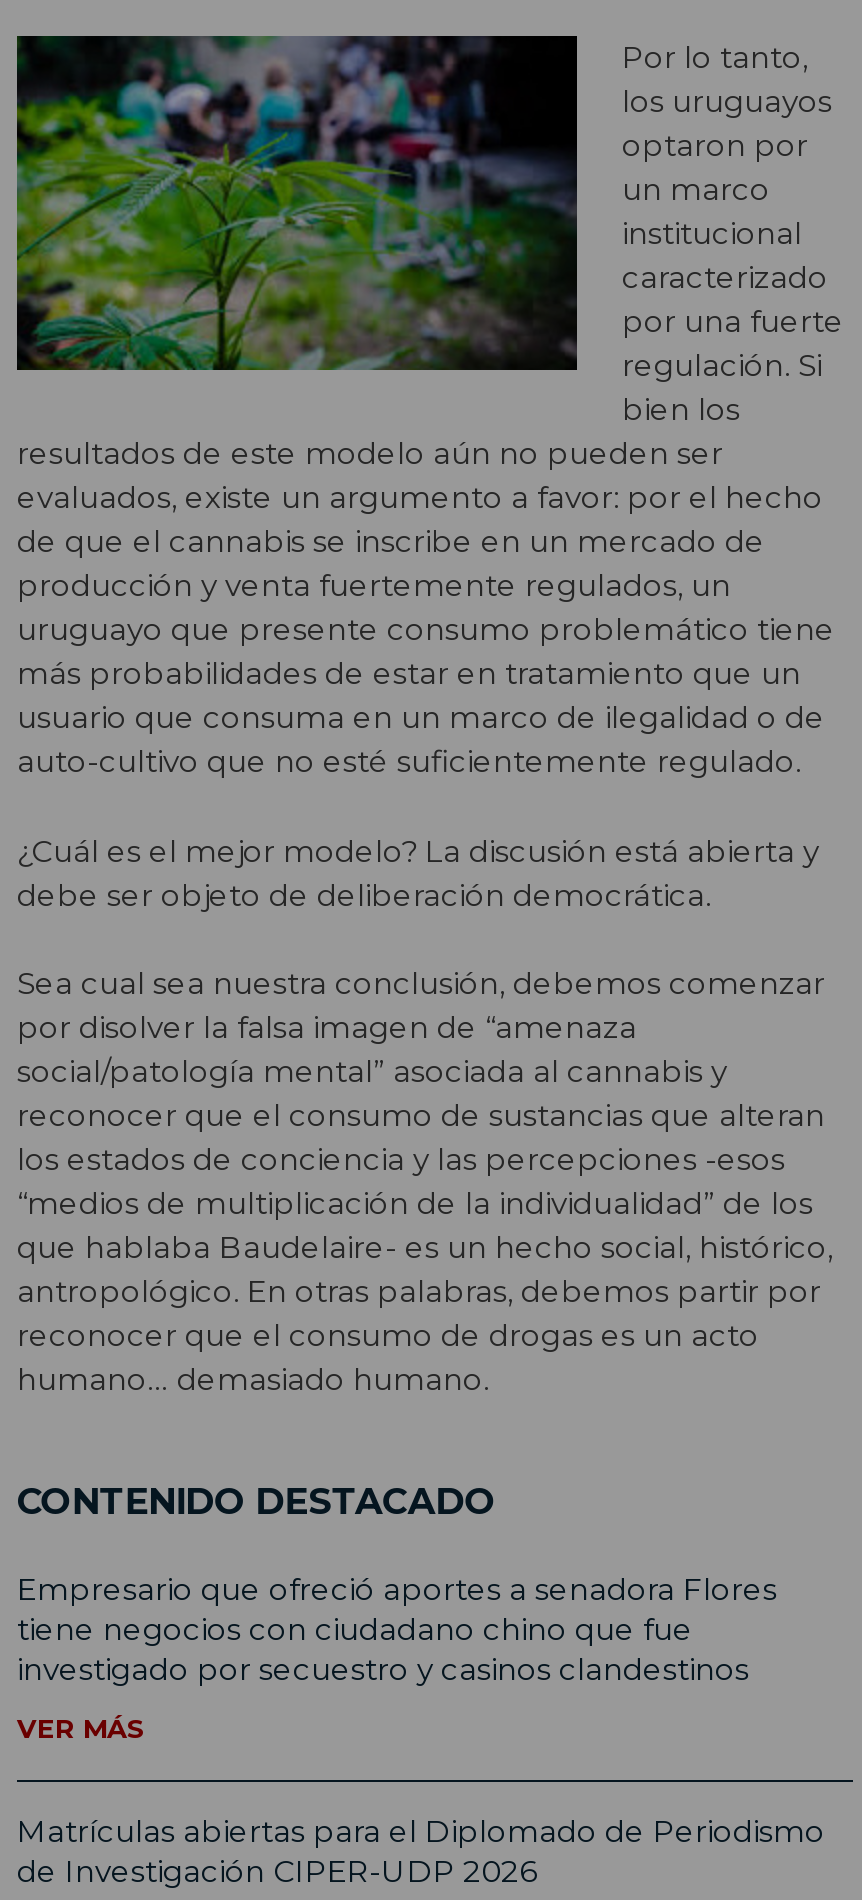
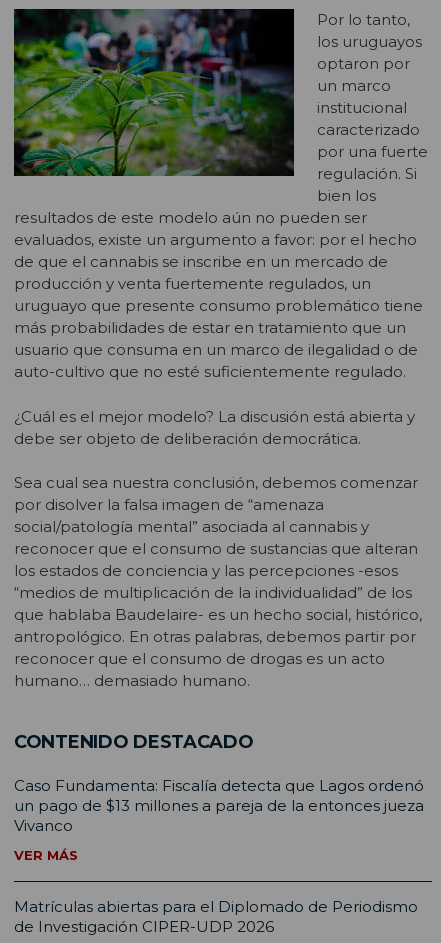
- Empresario que ofreció aportes a senadora Flores
- tiene negocios con ciudadano chino que fue
- investigado por secuestro y casinos clandestinos
+ Caso Fundamenta: Fiscalía detecta que Lagos ordenó
+ un pago de $13 millones a pareja de la entonces jueza
+ Vivanco
